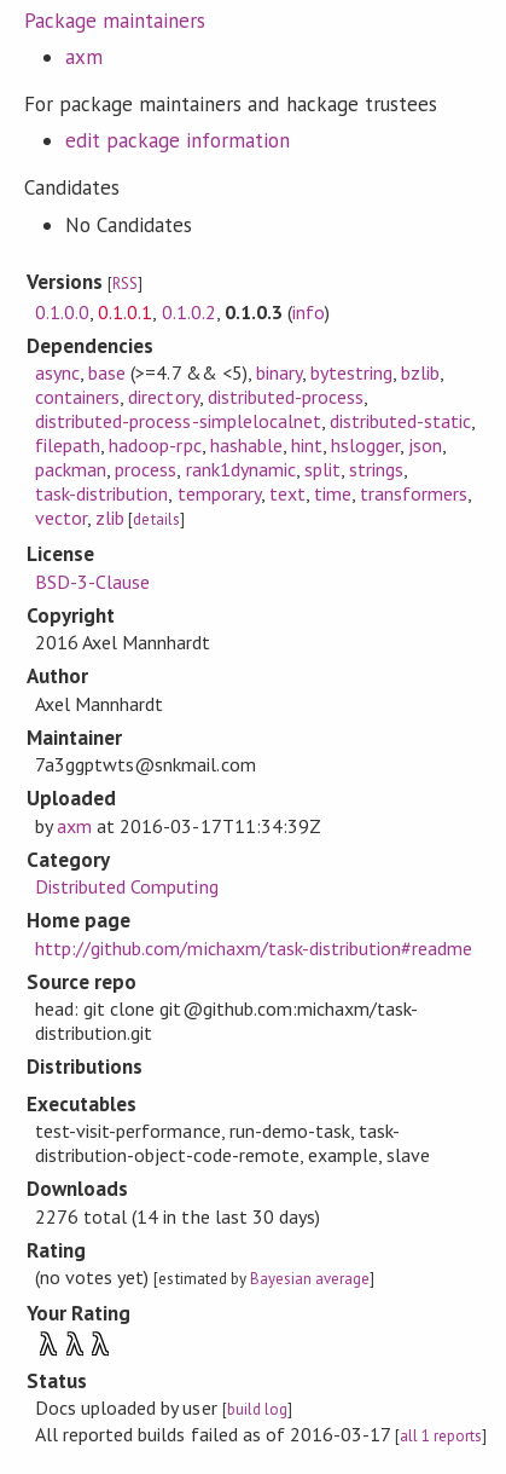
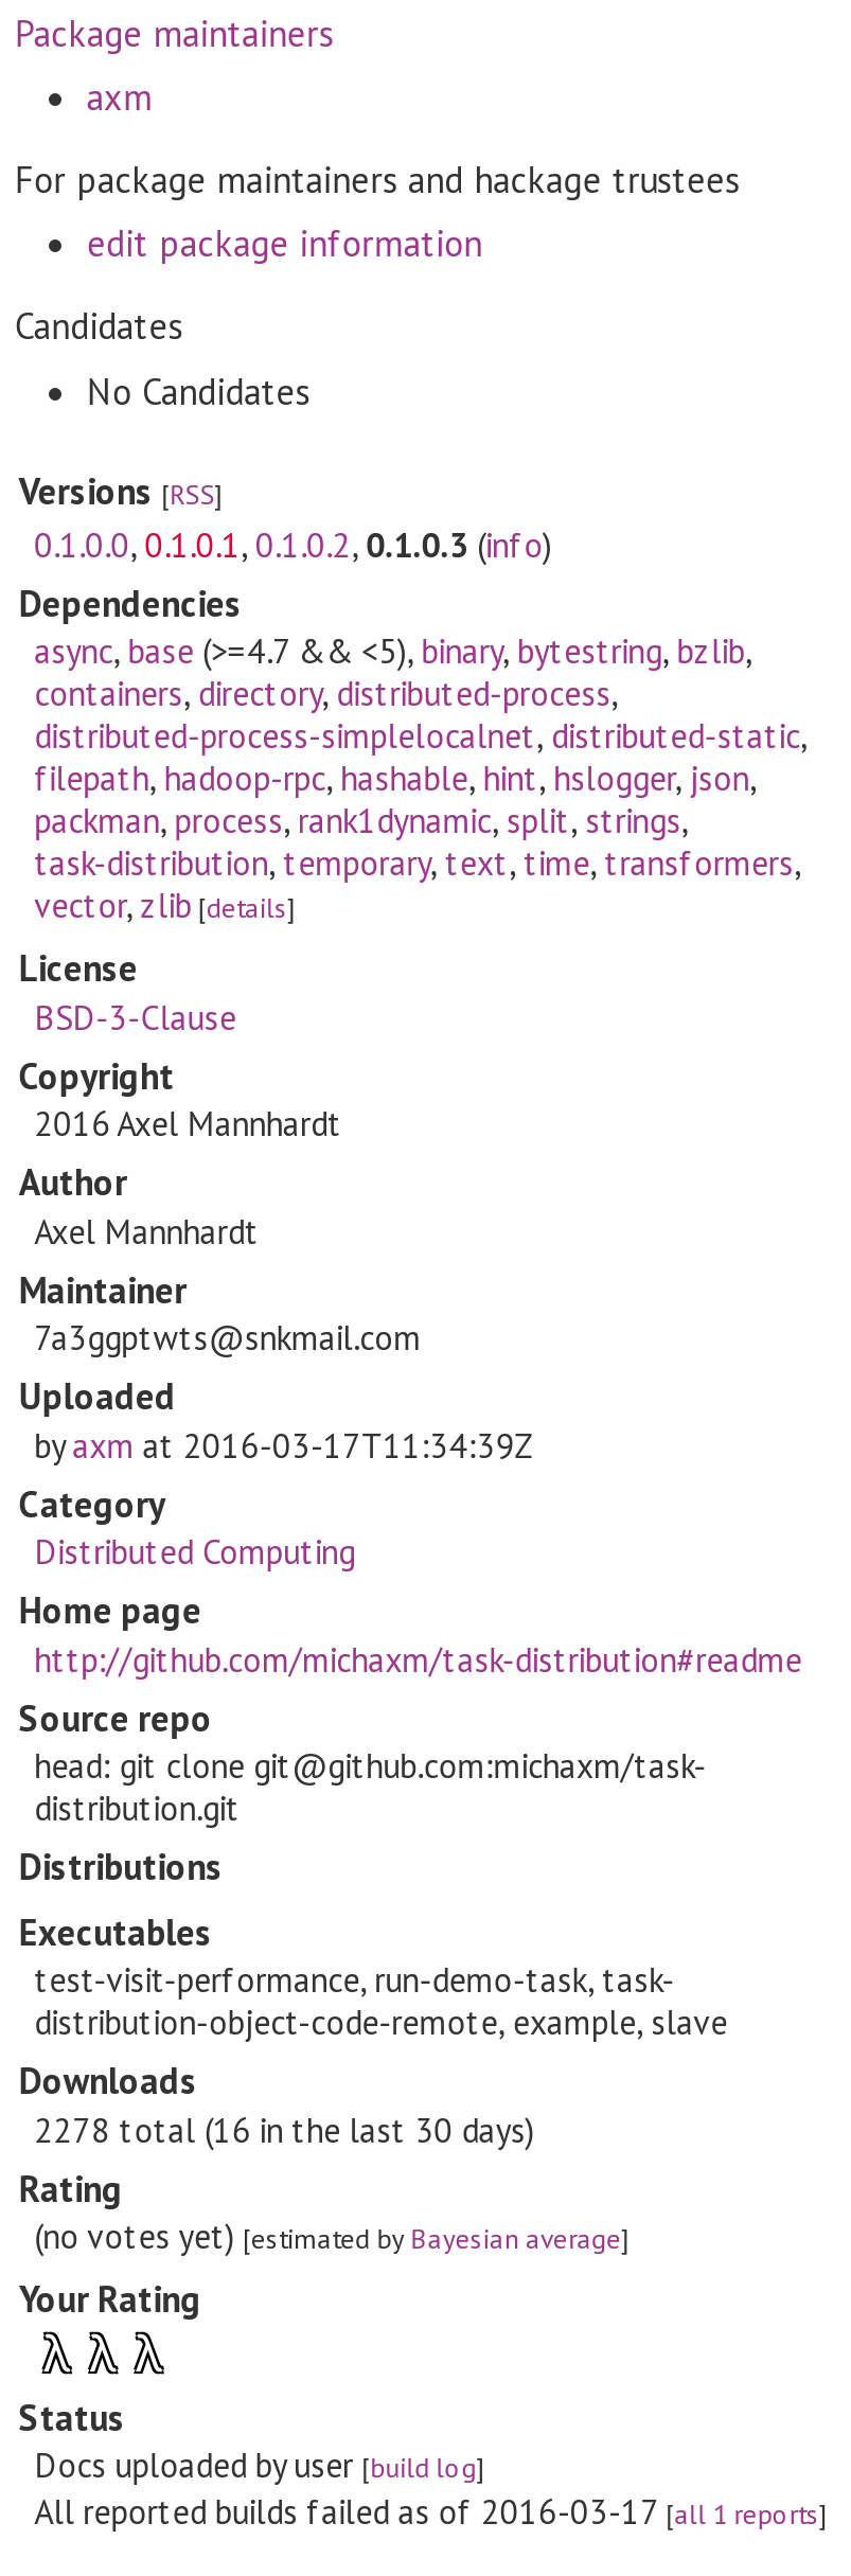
- 2276 total (14 in the last 30 days)
+ 2278 total (16 in the last 30 days)
